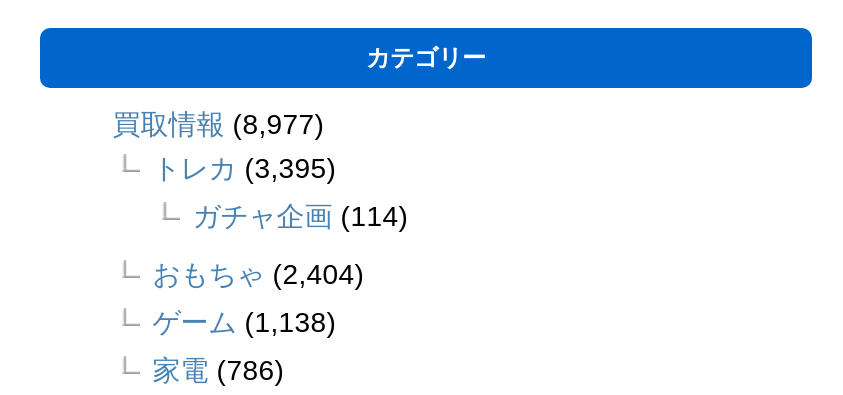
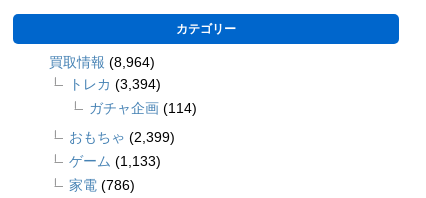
- 買取情報(8,977)
+ 買取情報(8,964)

- トレカ(3,395)
+ トレカ(3,394)

- おもちゃ(2,404)
+ おもちゃ(2,399)

- ゲーム(1,138)
+ ゲーム(1,133)
